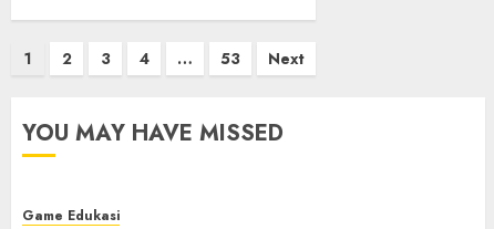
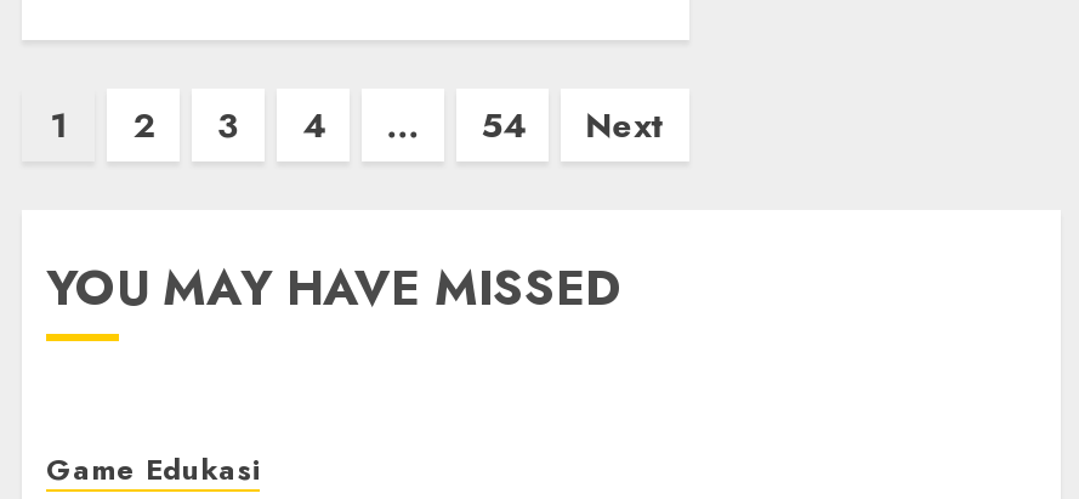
- 53
+ 54
